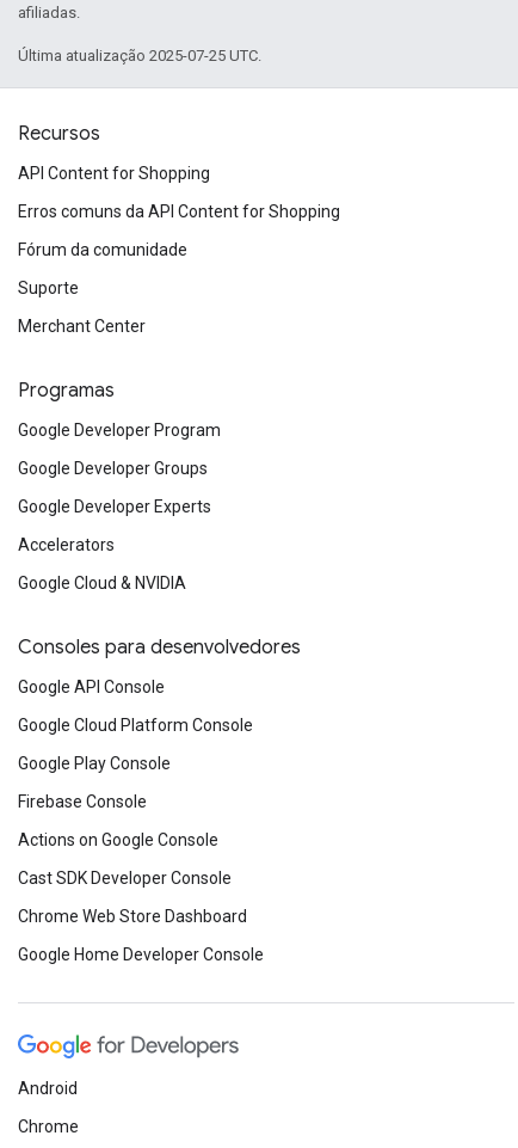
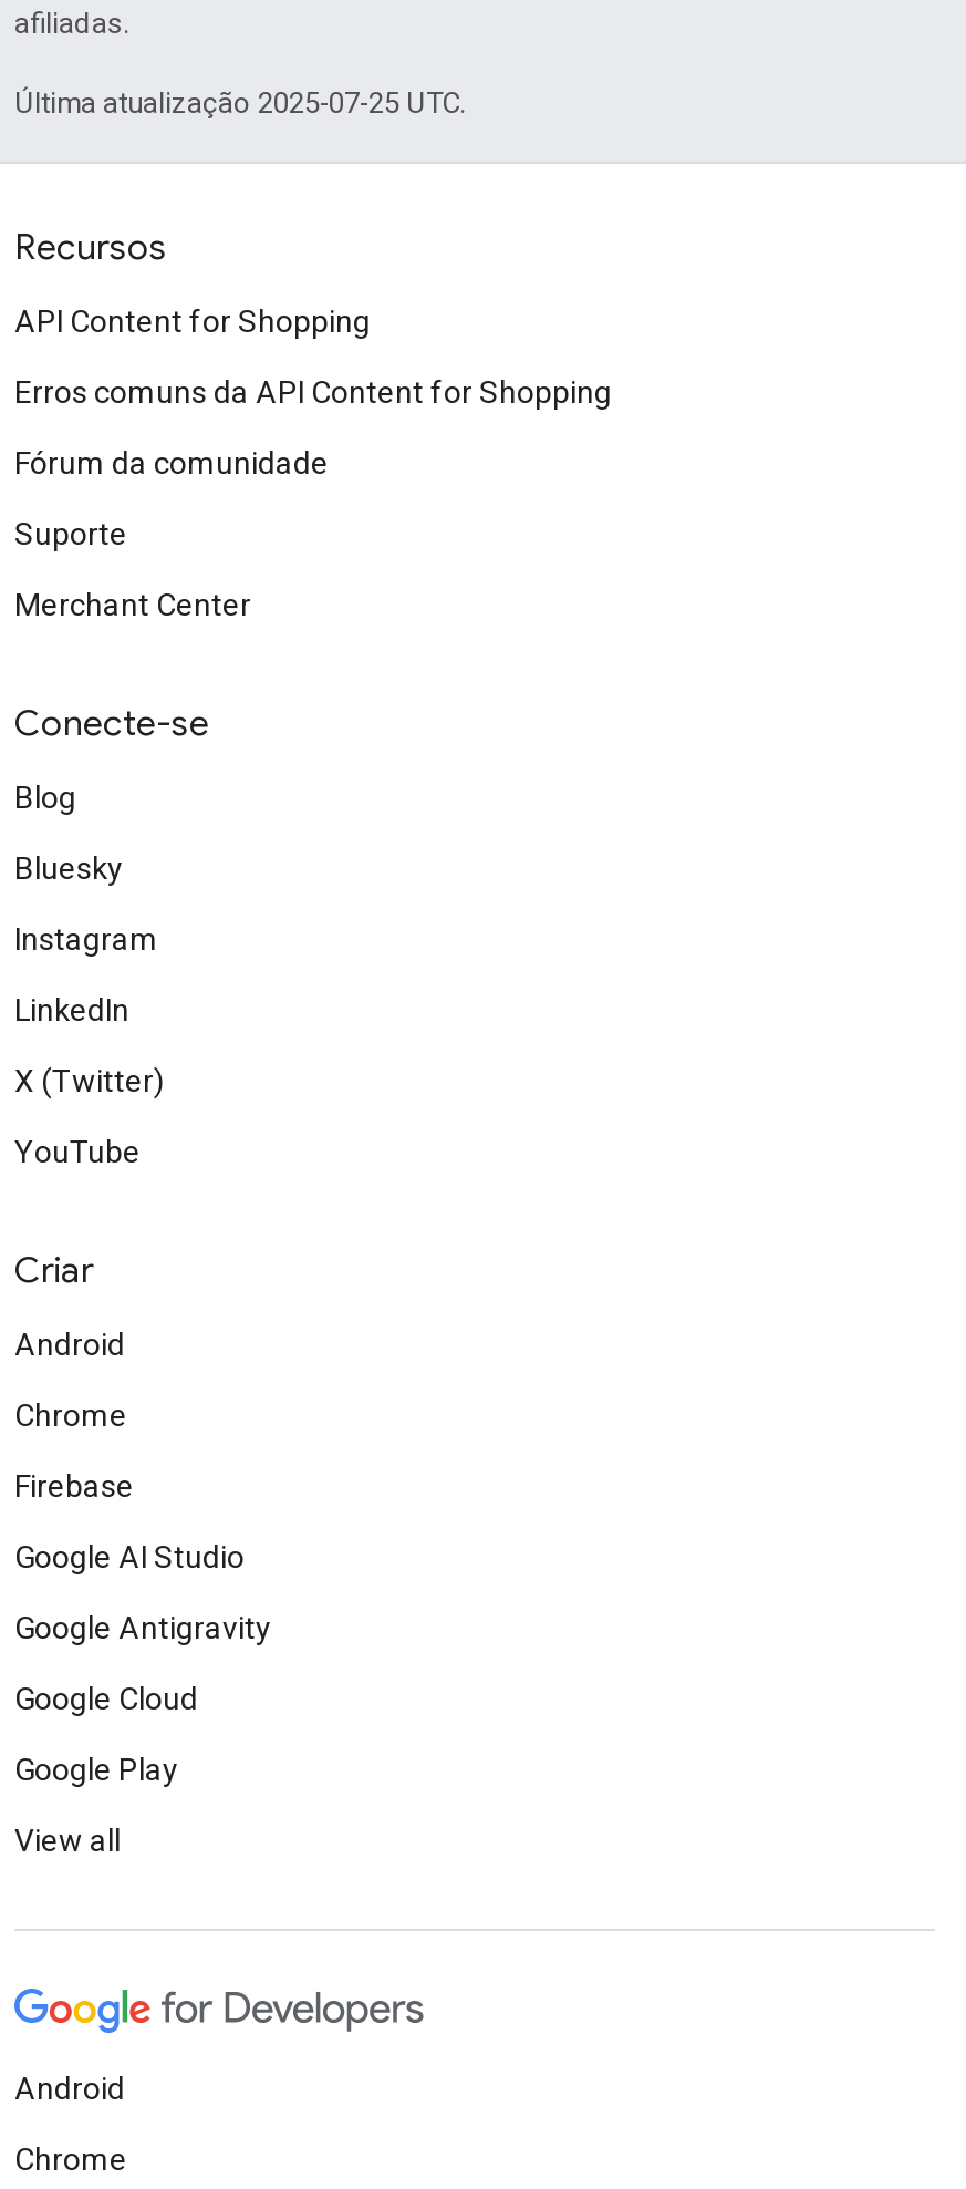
- Programas
- Google Developer Program
- Google Developer Groups
- Google Developer Experts
- Accelerators
- Google Cloud & NVIDIA
- Consoles para desenvolvedores
- Google API Console
- Google Cloud Platform Console
- Google Play Console
- Firebase Console
- Actions on Google Console
- Cast SDK Developer Console
- Chrome Web Store Dashboard
- Google Home Developer Console
+ Conecte-se
+ Blog
+ Bluesky
+ Instagram
+ LinkedIn
+ X (Twitter)
+ YouTube
+ Criar
+ Android
+ Chrome
+ Firebase
+ Google AI Studio
+ Google Antigravity
+ Google Cloud
+ Google Play
+ View all
